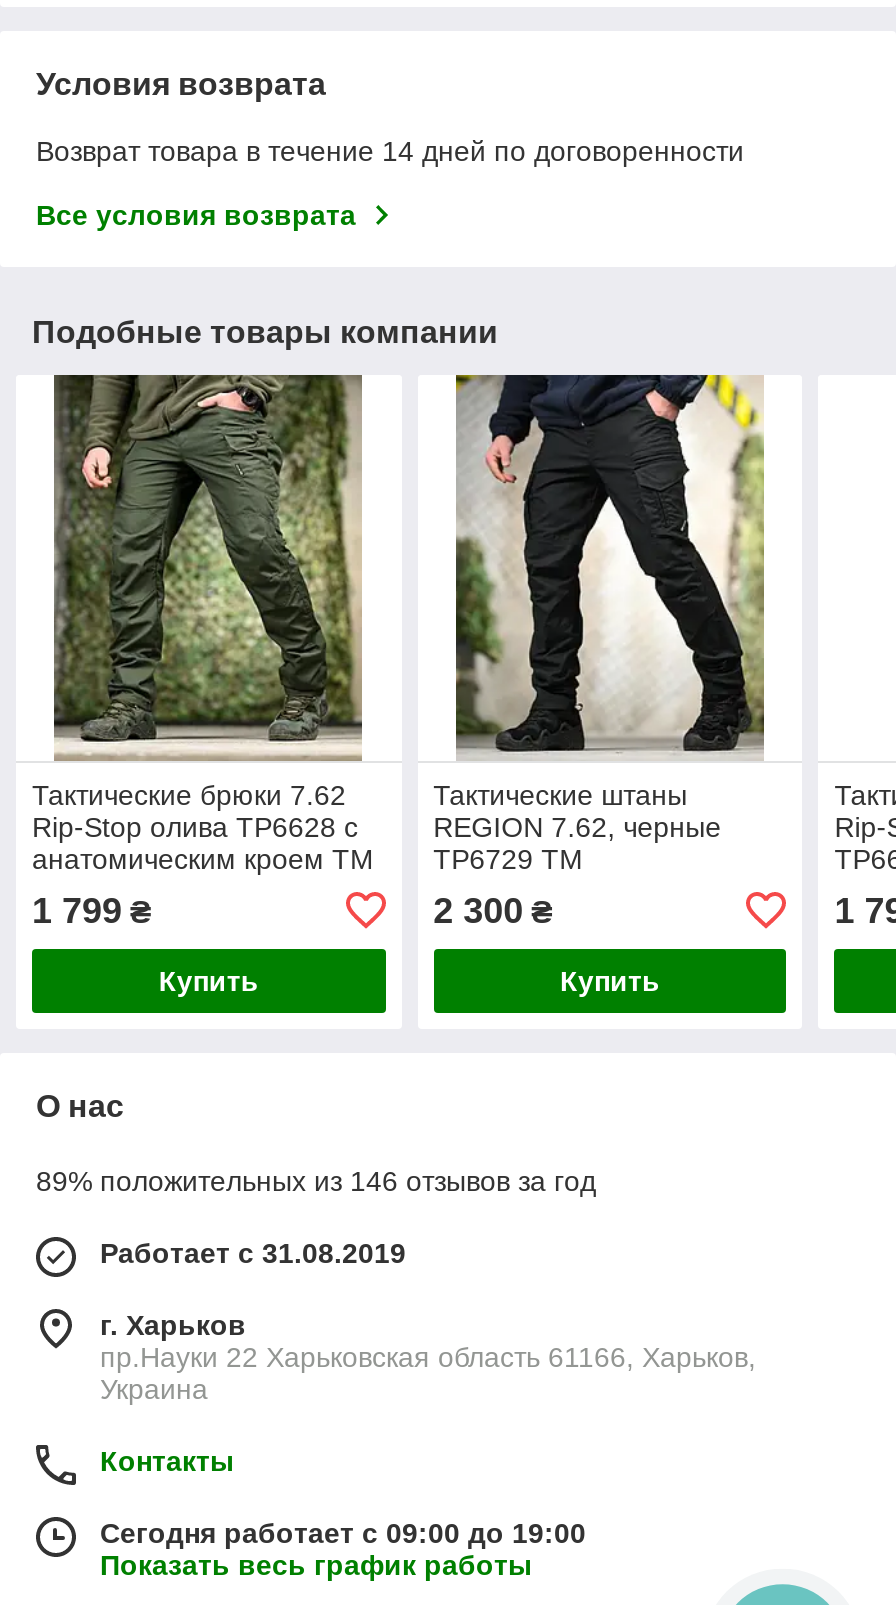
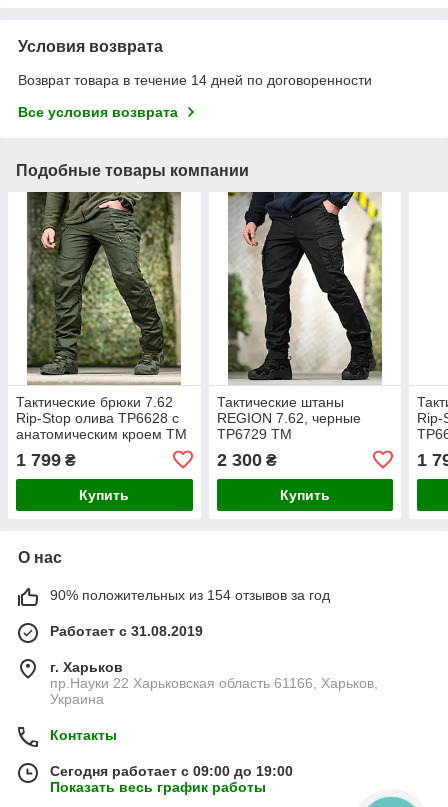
- 89% положительных из 146 отзывов за год
+ 90% положительных из 154 отзывов за год
